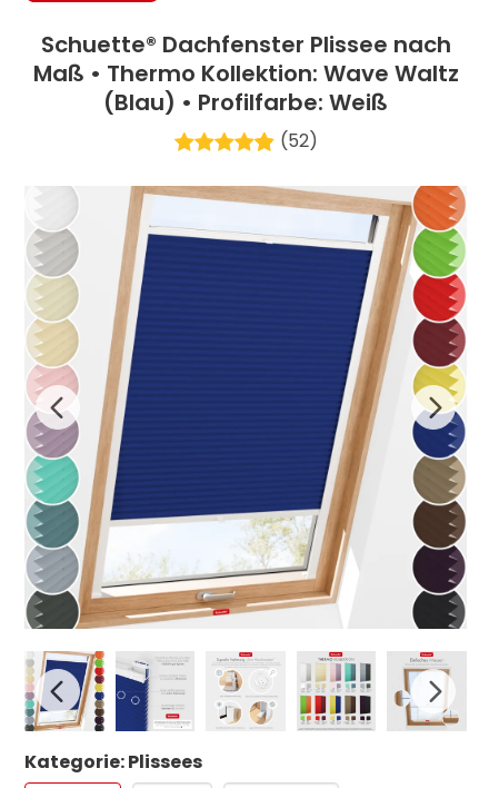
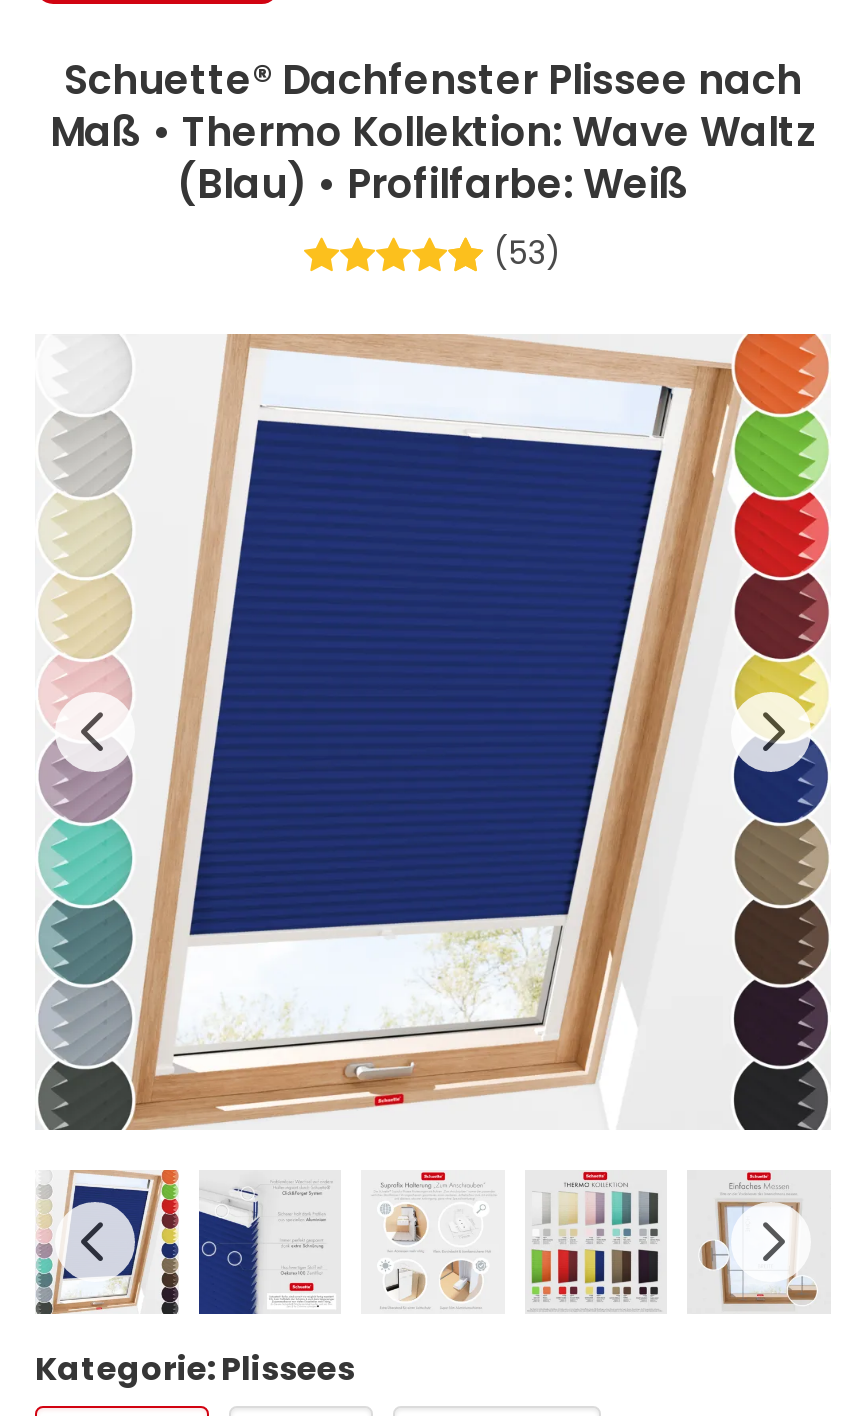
- (52)
+ (53)
